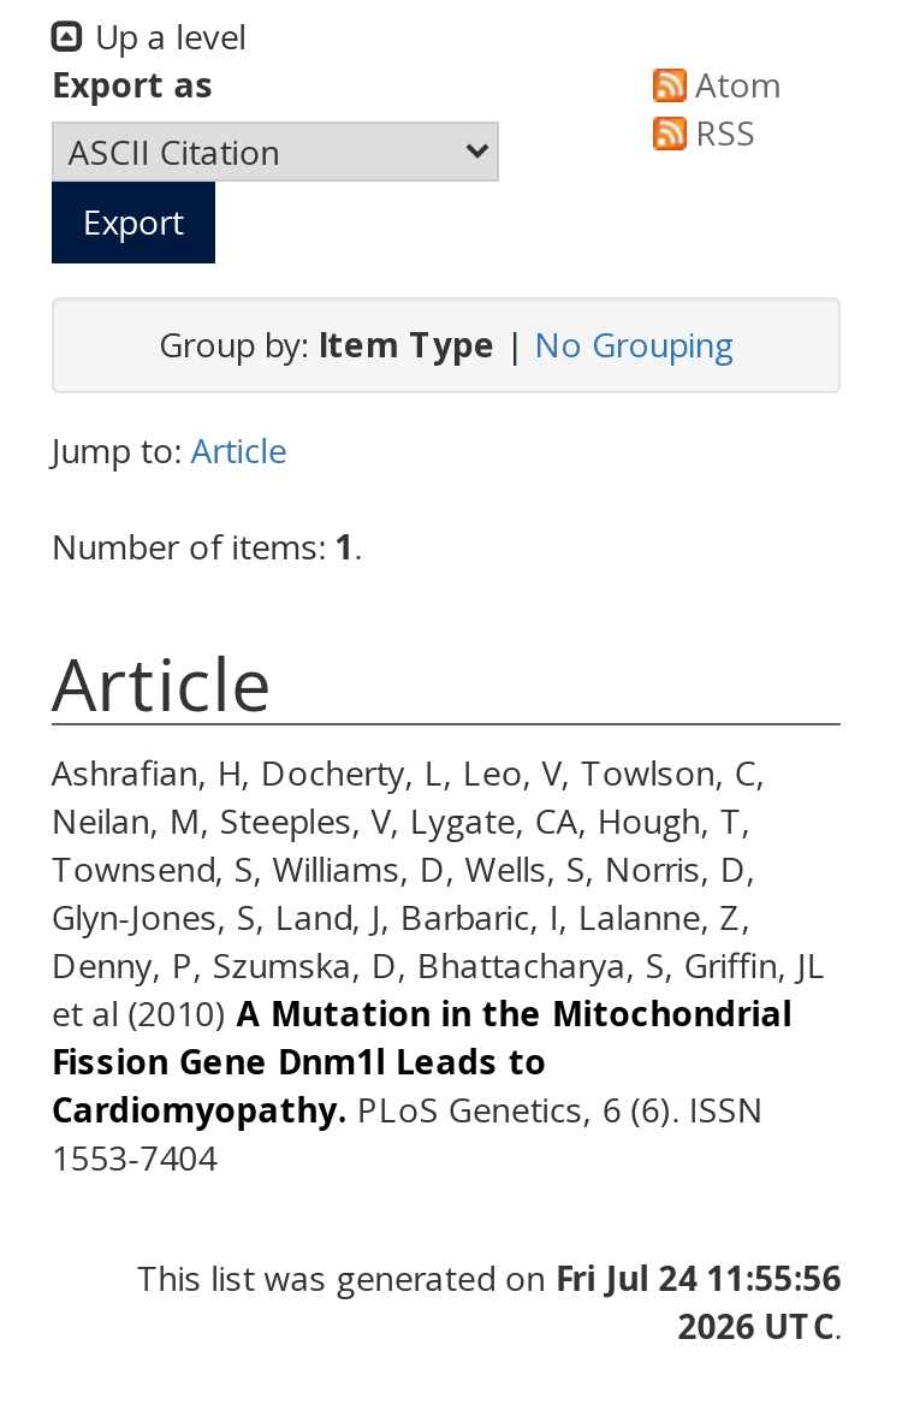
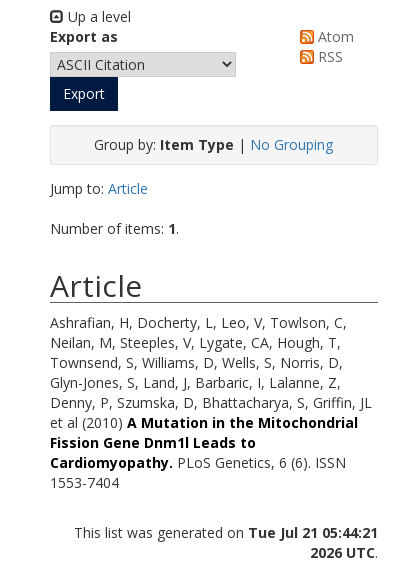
- This list was generated on Fri Jul 24 11:55:56
+ This list was generated on Tue Jul 21 05:44:21
